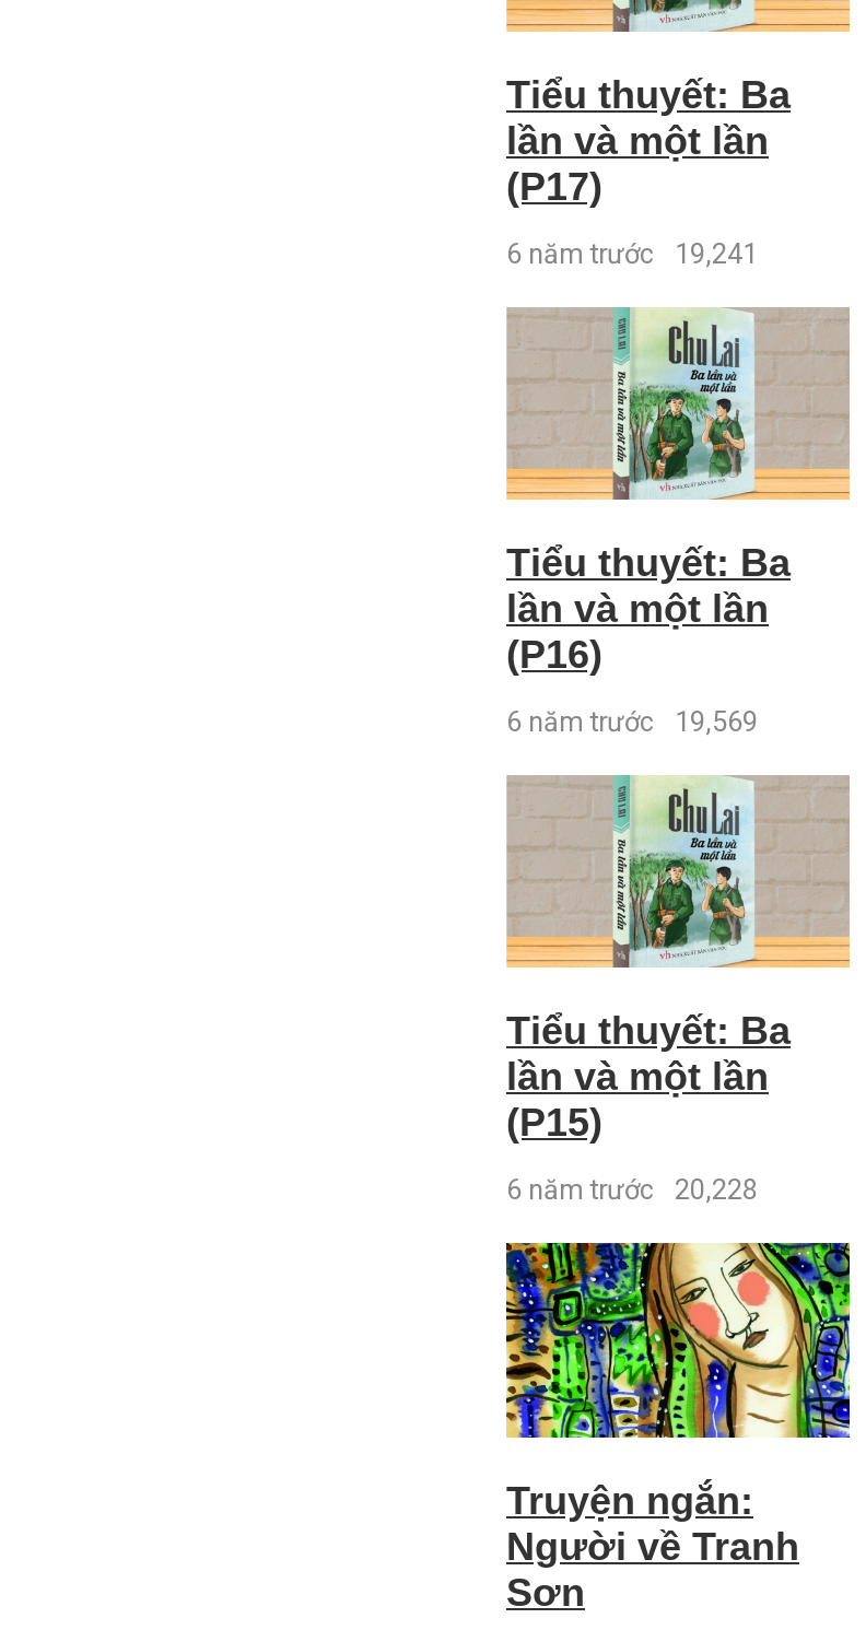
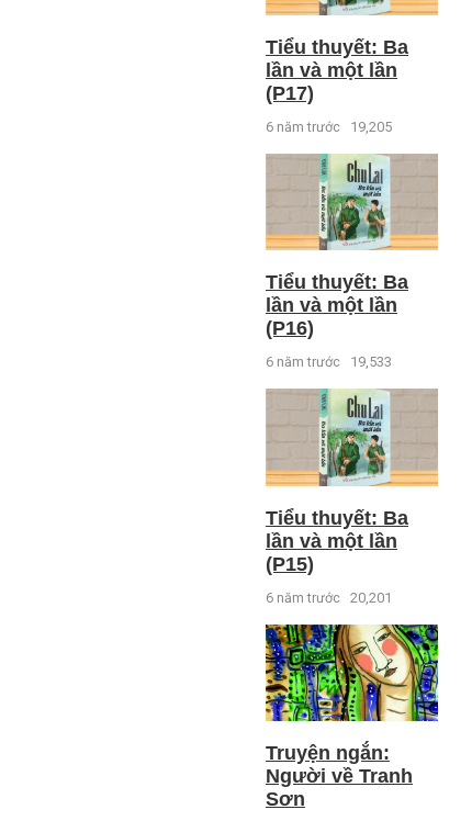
- 6 năm trước 19,241
+ 6 năm trước 19,205

- 6 năm trước 19,569
+ 6 năm trước 19,533

- 6 năm trước 20,228
+ 6 năm trước 20,201
